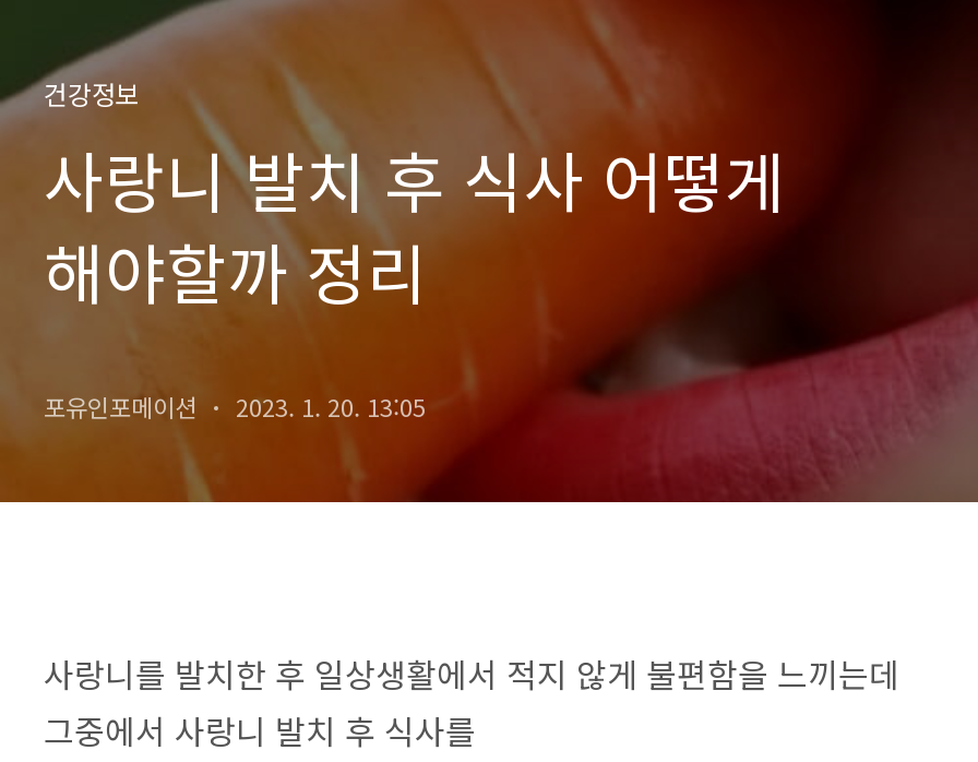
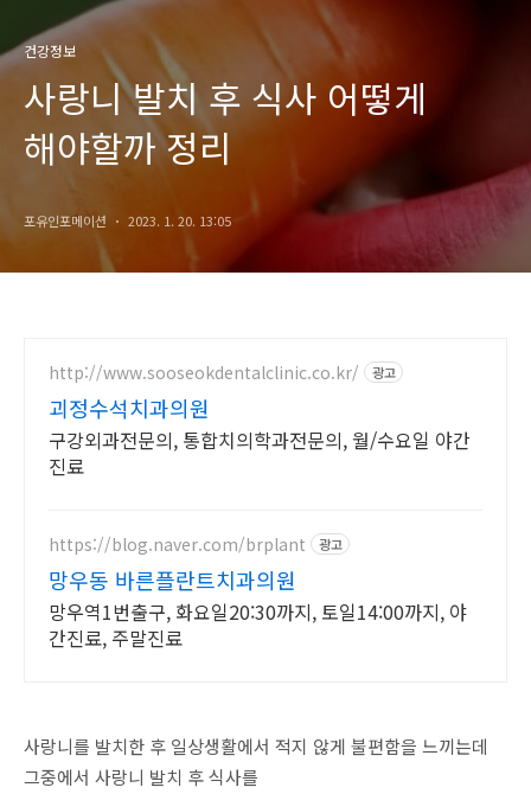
+ http://www.sooseokdentalclinic.co.kr/
+ 광고
+ 괴정수석치과의원
+ 구강외과전문의, 통합치의학과전문의, 월/수요일 야간
+ 진료
+ https://blog.naver.com/brplant
+ 광고
+ 망우동 바른플란트치과의원
+ 망우역1번출구, 화요일20:30까지, 토일14:00까지, 야
+ 간진료, 주말진료
